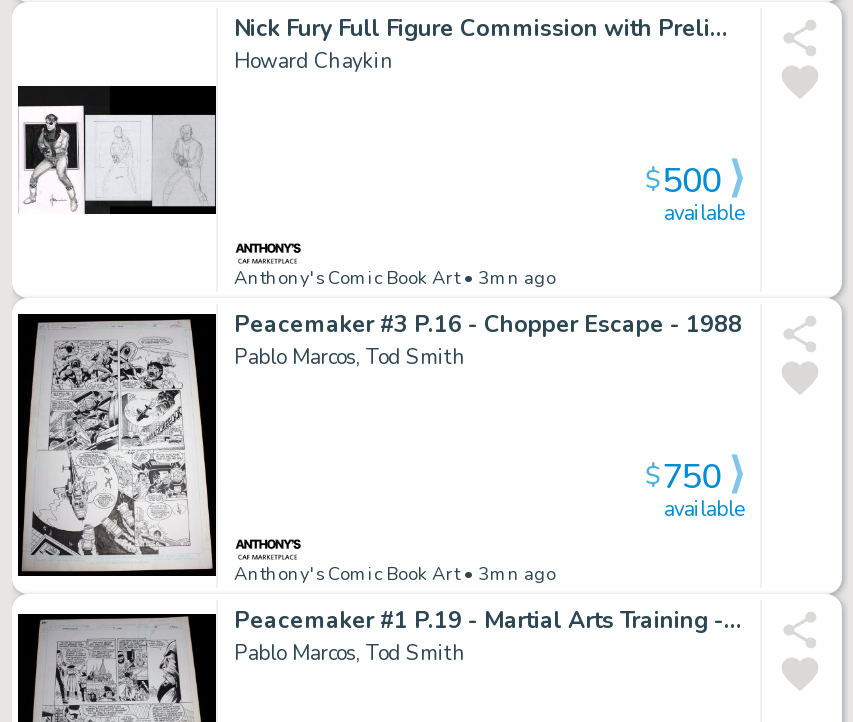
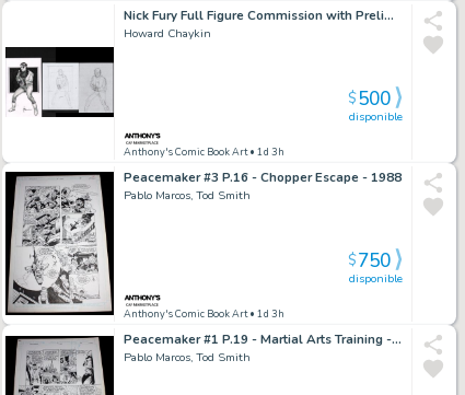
- available
+ disponible

- Anthony's Comic Book Art• 3mn ago
+ Anthony's Comic Book Art• 1d 3h

- available
+ disponible

- Anthony's Comic Book Art• 3mn ago
+ Anthony's Comic Book Art• 1d 3h
